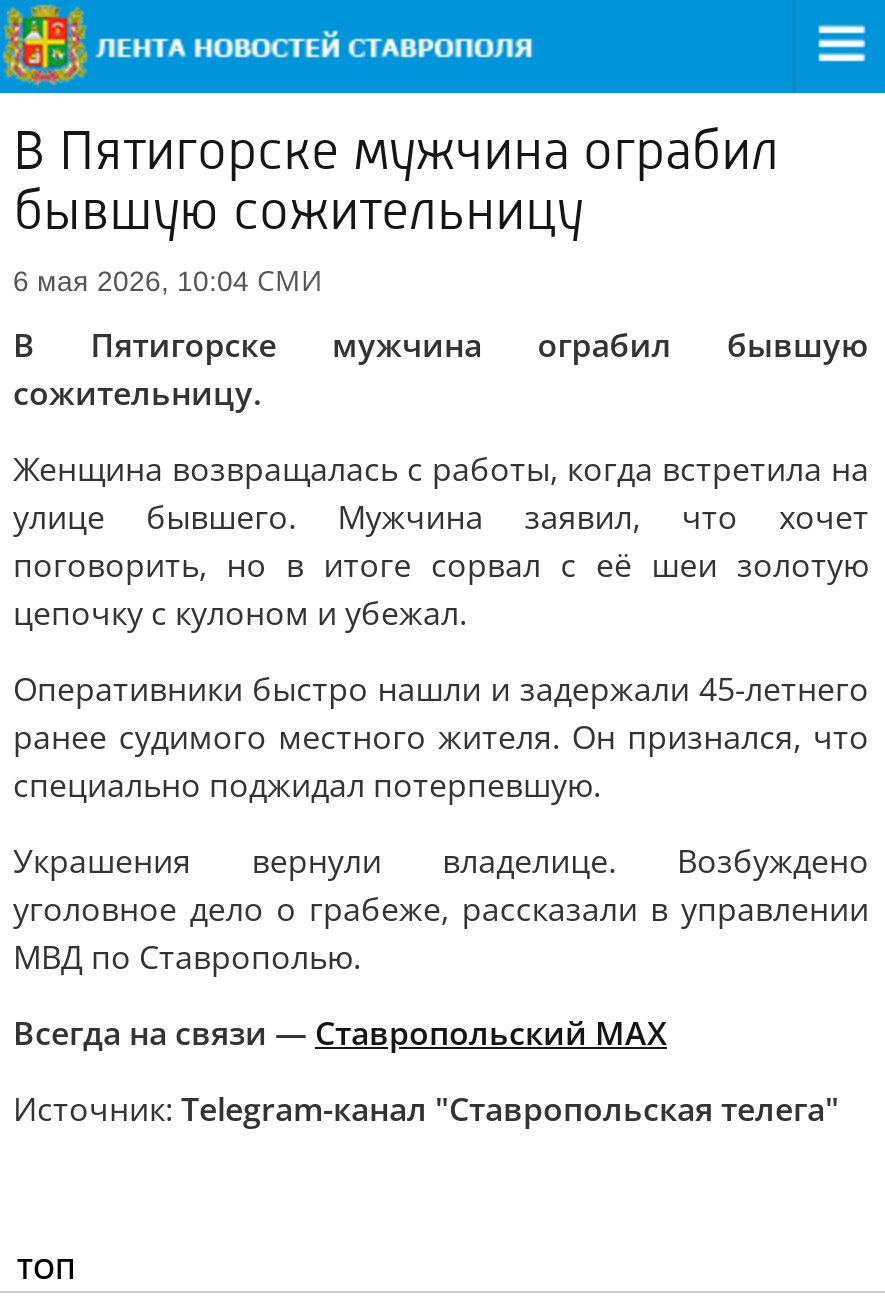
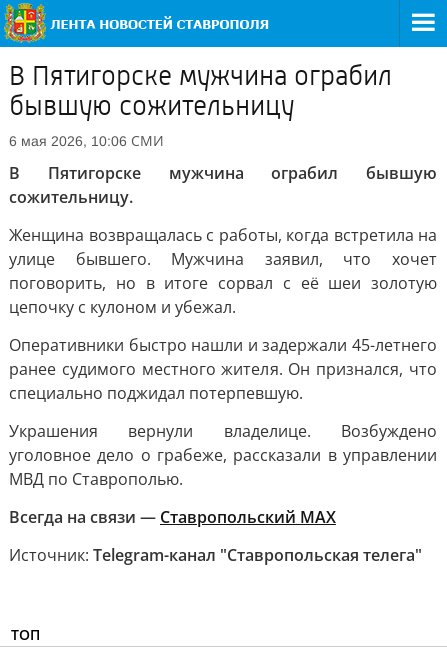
- 6 мая 2026, 10:04 СМИ
+ 6 мая 2026, 10:06 СМИ
